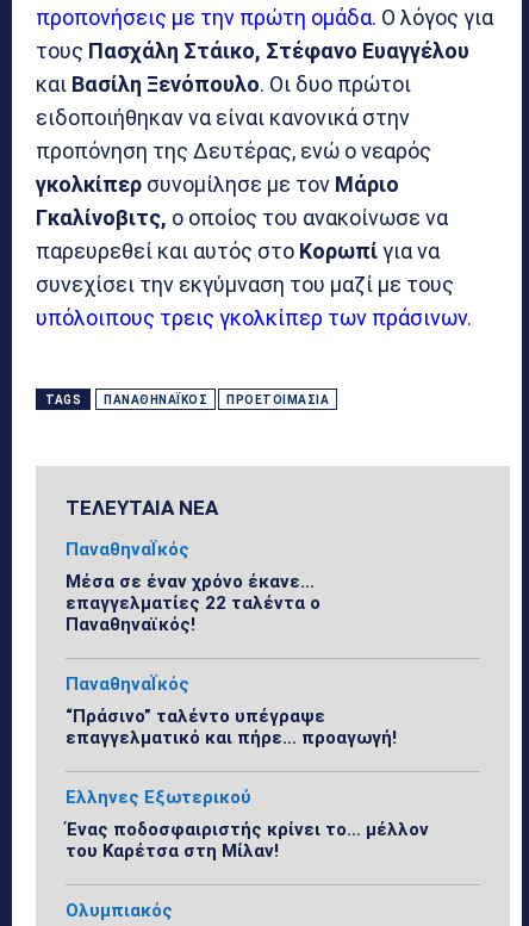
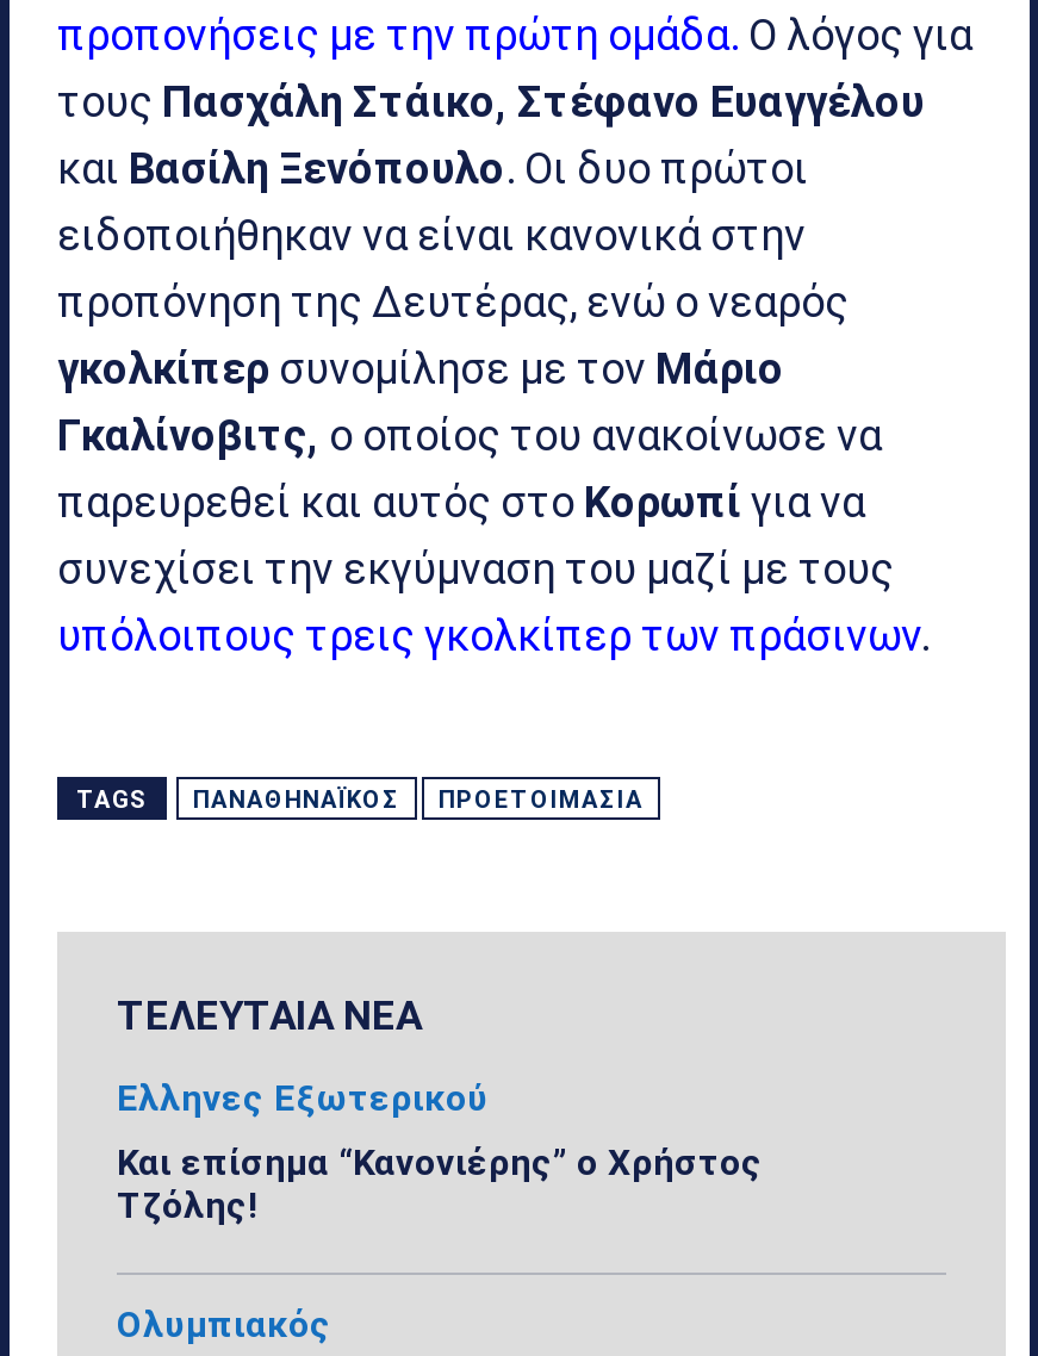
- ΠαναθηναΪκός
- Μέσα σε έναν χρόνο έκανε…
- επαγγελματίες 22 ταλέντα ο
- Παναθηναϊκός!
- ΠαναθηναΪκός
- “Πράσινο” ταλέντο υπέγραψε
- επαγγελματικό και πήρε… προαγωγή!

- Ένας ποδοσφαιριστής κρίνει το… μέλλον
- του Καρέτσα στη Μίλαν!
+ Και επίσημα “Κανονιέρης” ο Χρήστος
+ Τζόλης!
